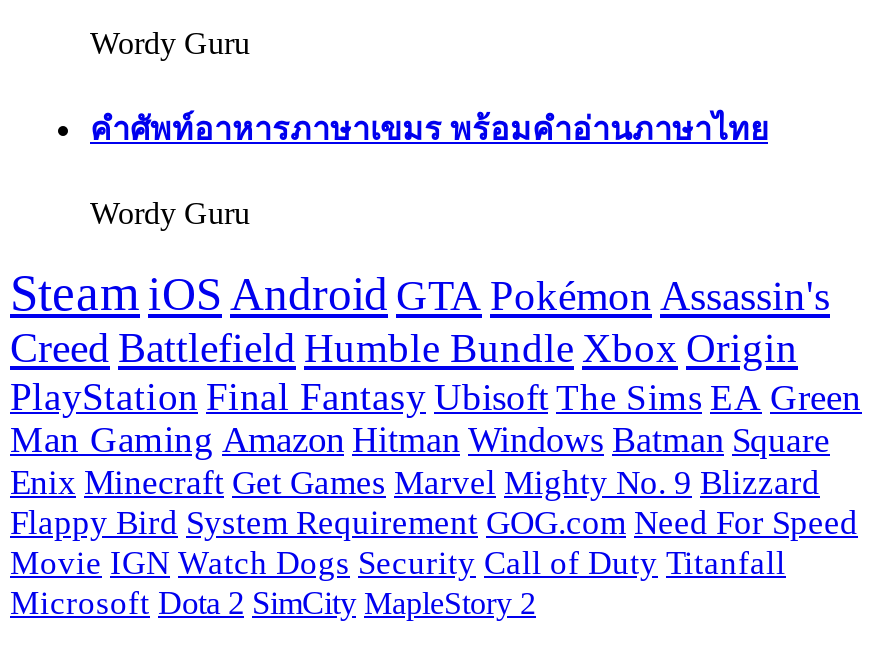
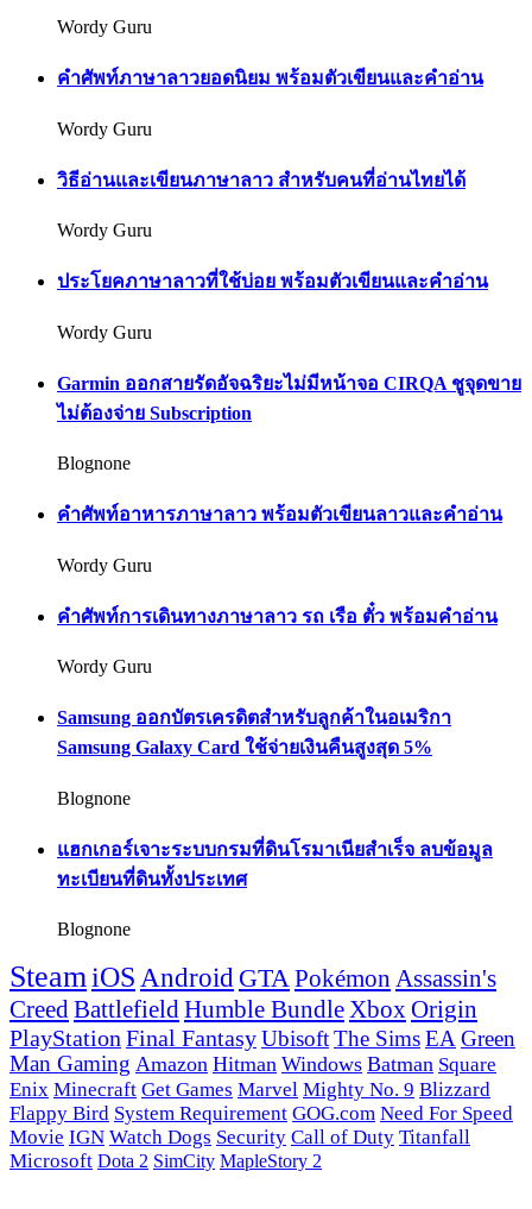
- คำศัพท์อาหารภาษาเขมร พร้อมคำอ่านภาษาไทย
+ คำศัพท์ภาษาลาวยอดนิยม พร้อมตัวเขียนและคำอ่าน

+ วิธีอ่านและเขียนภาษาลาว สำหรับคนที่อ่านไทยได้
+ Wordy Guru
+ ประโยคภาษาลาวที่ใช้บ่อย พร้อมตัวเขียนและคำอ่าน
+ Wordy Guru
+ Garmin ออกสายรัดอัจฉริยะไม่มีหน้าจอ CIRQA ชูจุดขาย
+ ไม่ต้องจ่าย Subscription
+ Blognone
+ คำศัพท์อาหารภาษาลาว พร้อมตัวเขียนลาวและคำอ่าน
+ Wordy Guru
+ คำศัพท์การเดินทางภาษาลาว รถ เรือ ตั๋ว พร้อมคำอ่าน
+ Wordy Guru
+ Samsung ออกบัตรเครดิตสำหรับลูกค้าในอเมริกา
+ Samsung Galaxy Card ใช้จ่ายเงินคืนสูงสุด 5%
+ Blognone
+ แฮกเกอร์เจาะระบบกรมที่ดินโรมาเนียสำเร็จ ลบข้อมูล
+ ทะเบียนที่ดินทั้งประเทศ
+ Blognone
